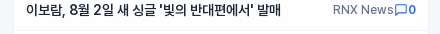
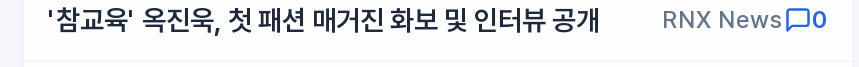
- 이보람, 8월 2일 새 싱글 '빛의 반대편에서' 발매
+ '참교육' 옥진욱, 첫 패션 매거진 화보 및 인터뷰 공개
